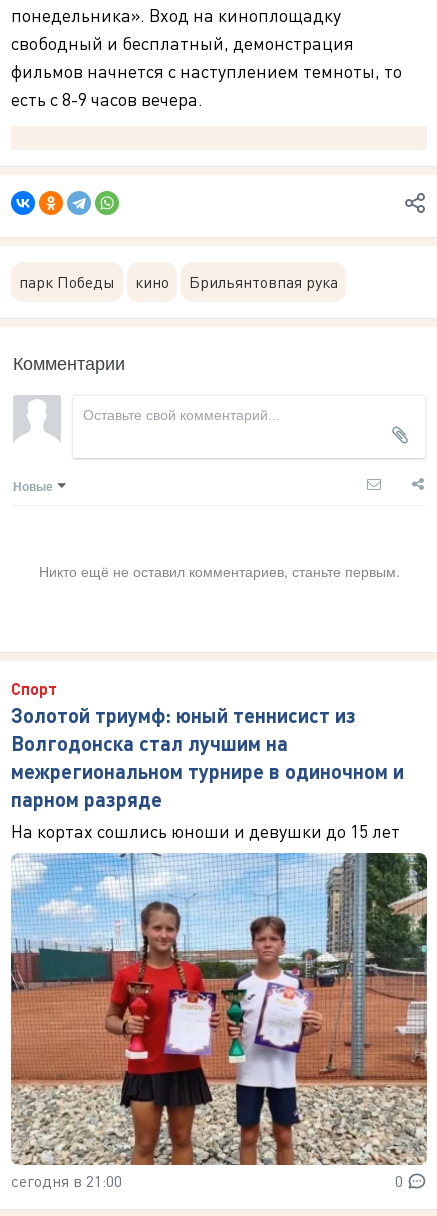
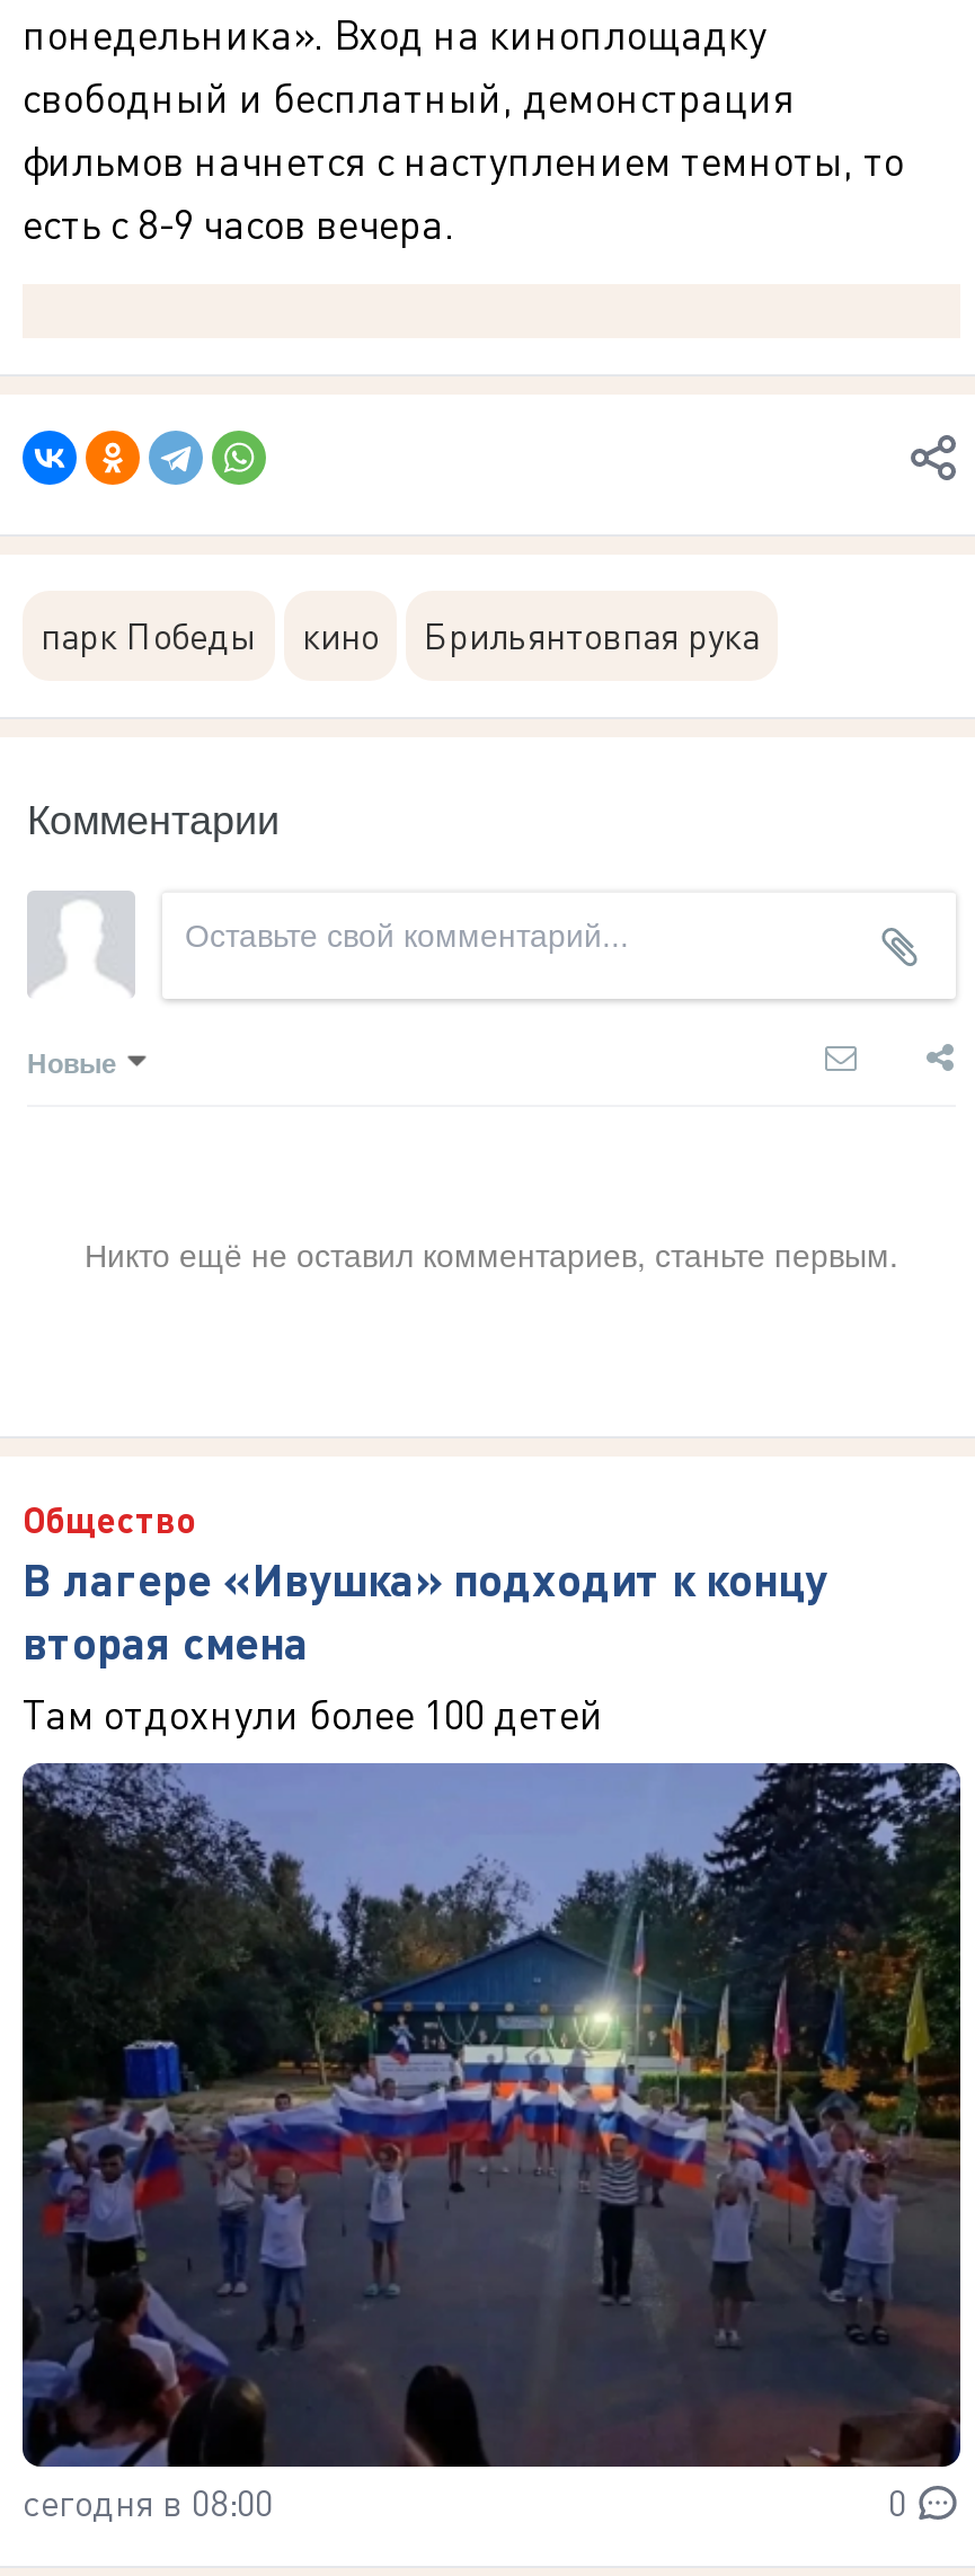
- Спорт
- Золотой триумф: юный теннисист из
- Волгодонска стал лучшим на
- межрегиональном турнире в одиночном и
- парном разряде
- На кортах сошлись юноши и девушки до 15 лет
+ Общество
+ В лагере «Ивушка» подходит к концу
+ вторая смена
+ Там отдохнули более 100 детей

- [image]
- сегодня в 21:00
+ [image]
+ сегодня в 08:00
